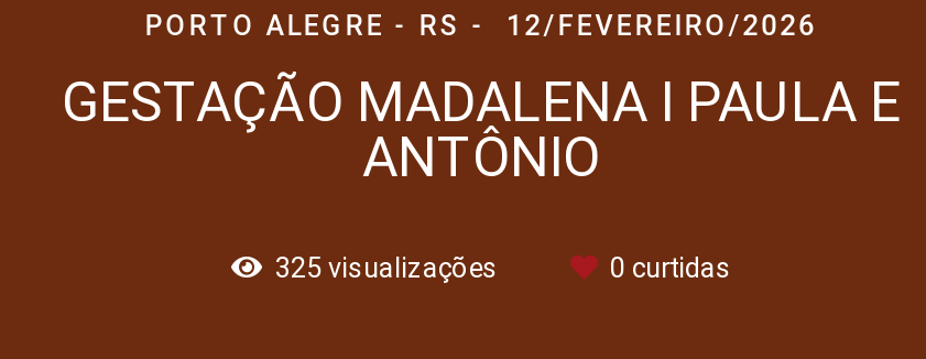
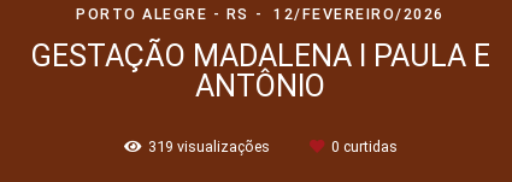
- 325 visualizações
+ 319 visualizações
